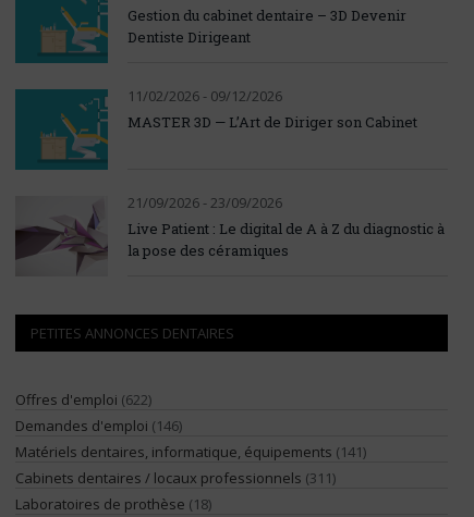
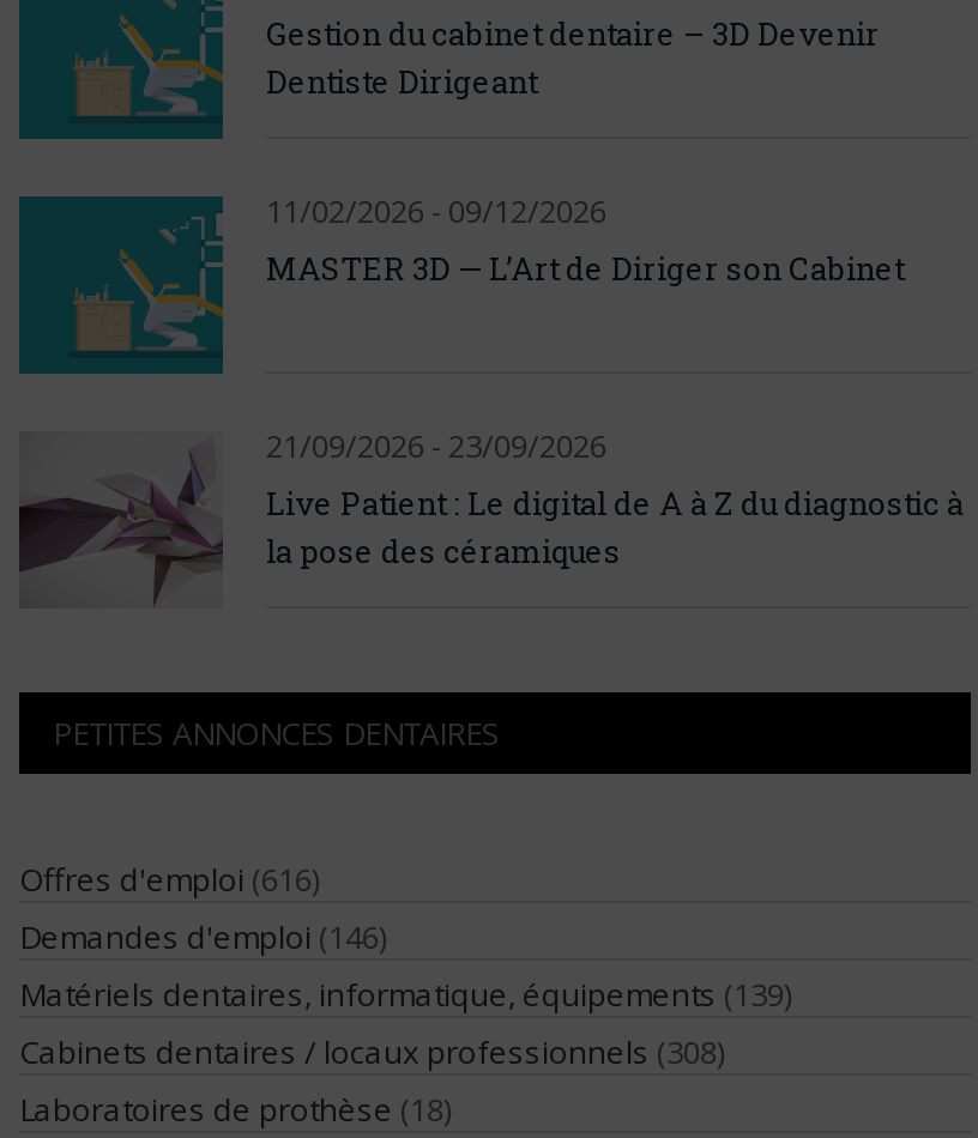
- Offres d'emploi (622)
+ Offres d'emploi (616)

- Matériels dentaires, informatique, équipements (141)
+ Matériels dentaires, informatique, équipements (139)

- Cabinets dentaires / locaux professionnels (311)
+ Cabinets dentaires / locaux professionnels (308)
